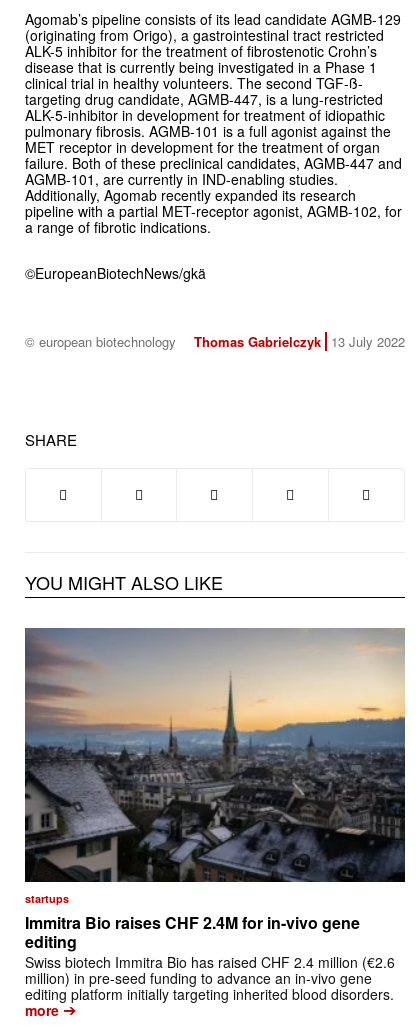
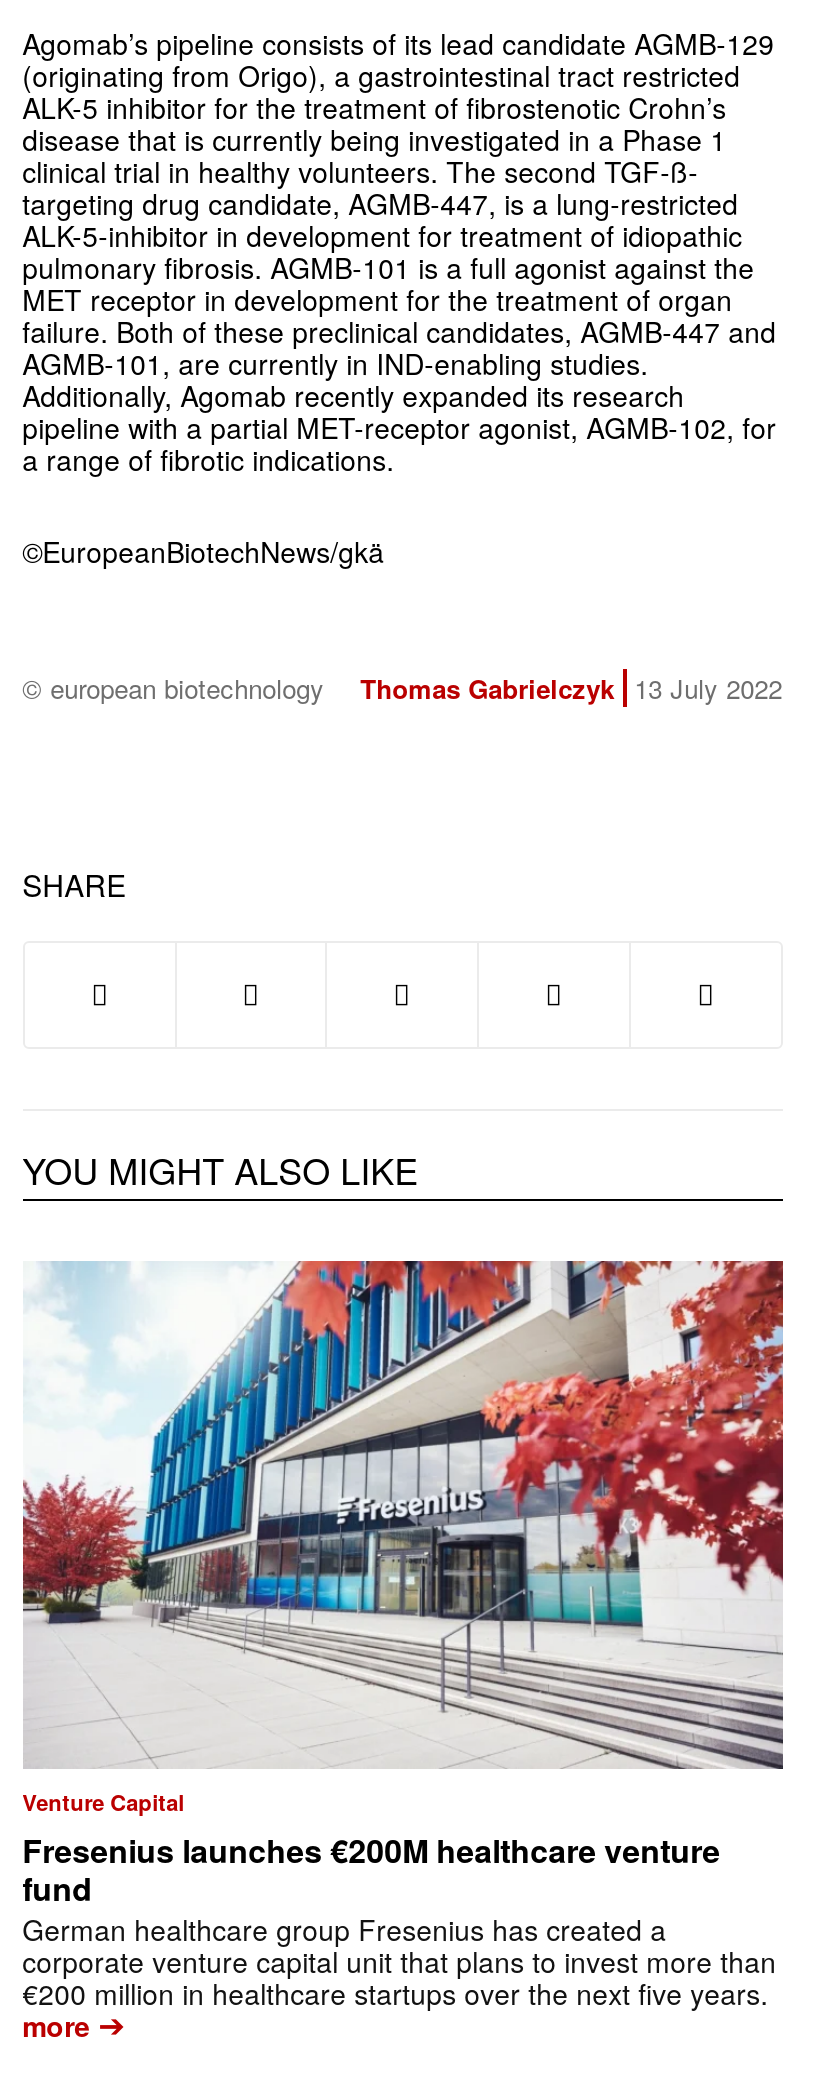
- [image]
- startups
- Immitra Bio raises CHF 2.4M for in-vivo gene
- editing
- Swiss biotech Immitra Bio has raised CHF 2.4 million (€2.6
- million) in pre-seed funding to advance an in-vivo gene
- editing platform initially targeting inherited blood disorders.
+ [image]
+ Venture Capital
+ Fresenius launches €200M healthcare venture
+ fund
+ German healthcare group Fresenius has created a
+ corporate venture capital unit that plans to invest more than
+ €200 million in healthcare startups over the next five years.
